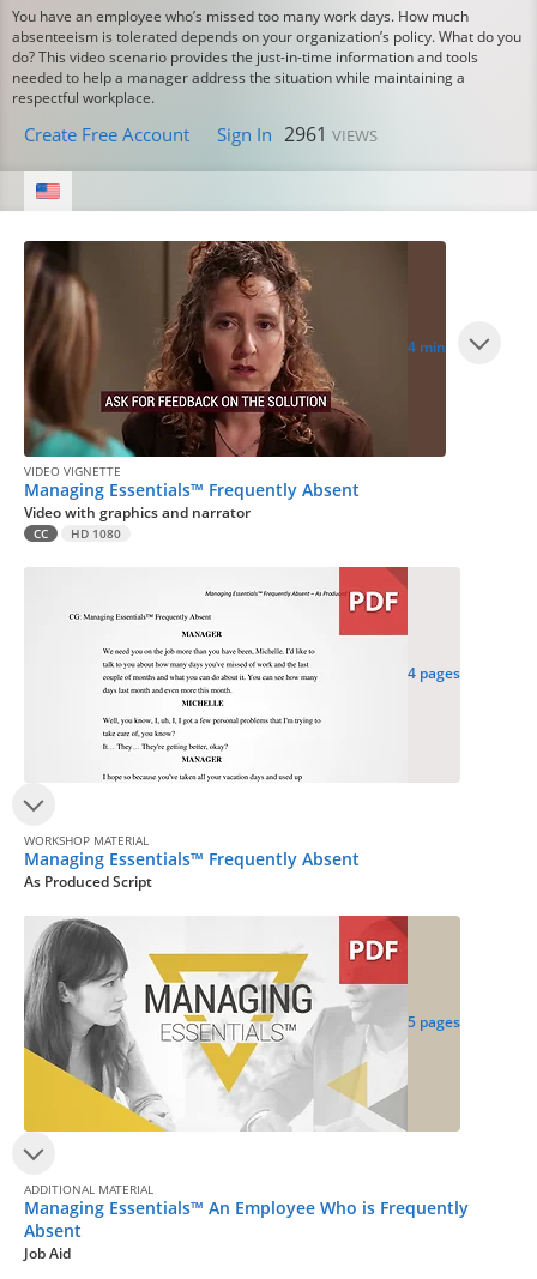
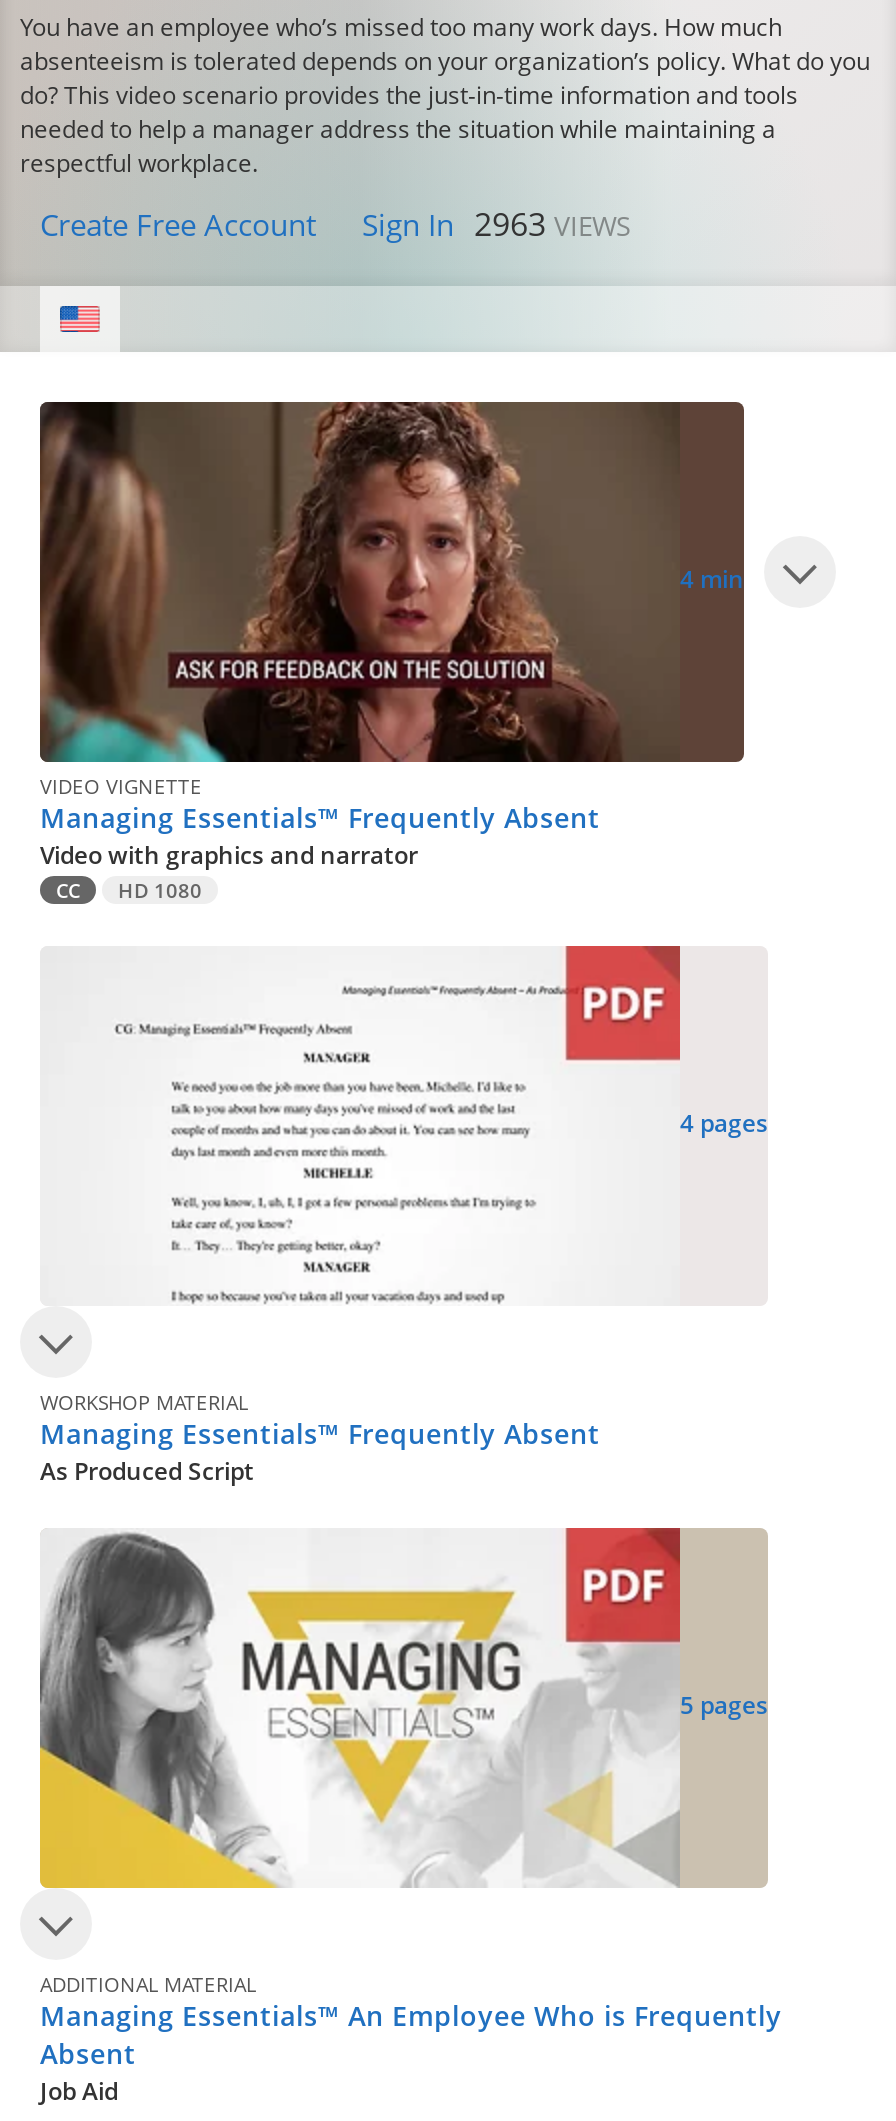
- Create Free Account Sign In 2961 VIEWS
+ Create Free Account Sign In 2963 VIEWS
